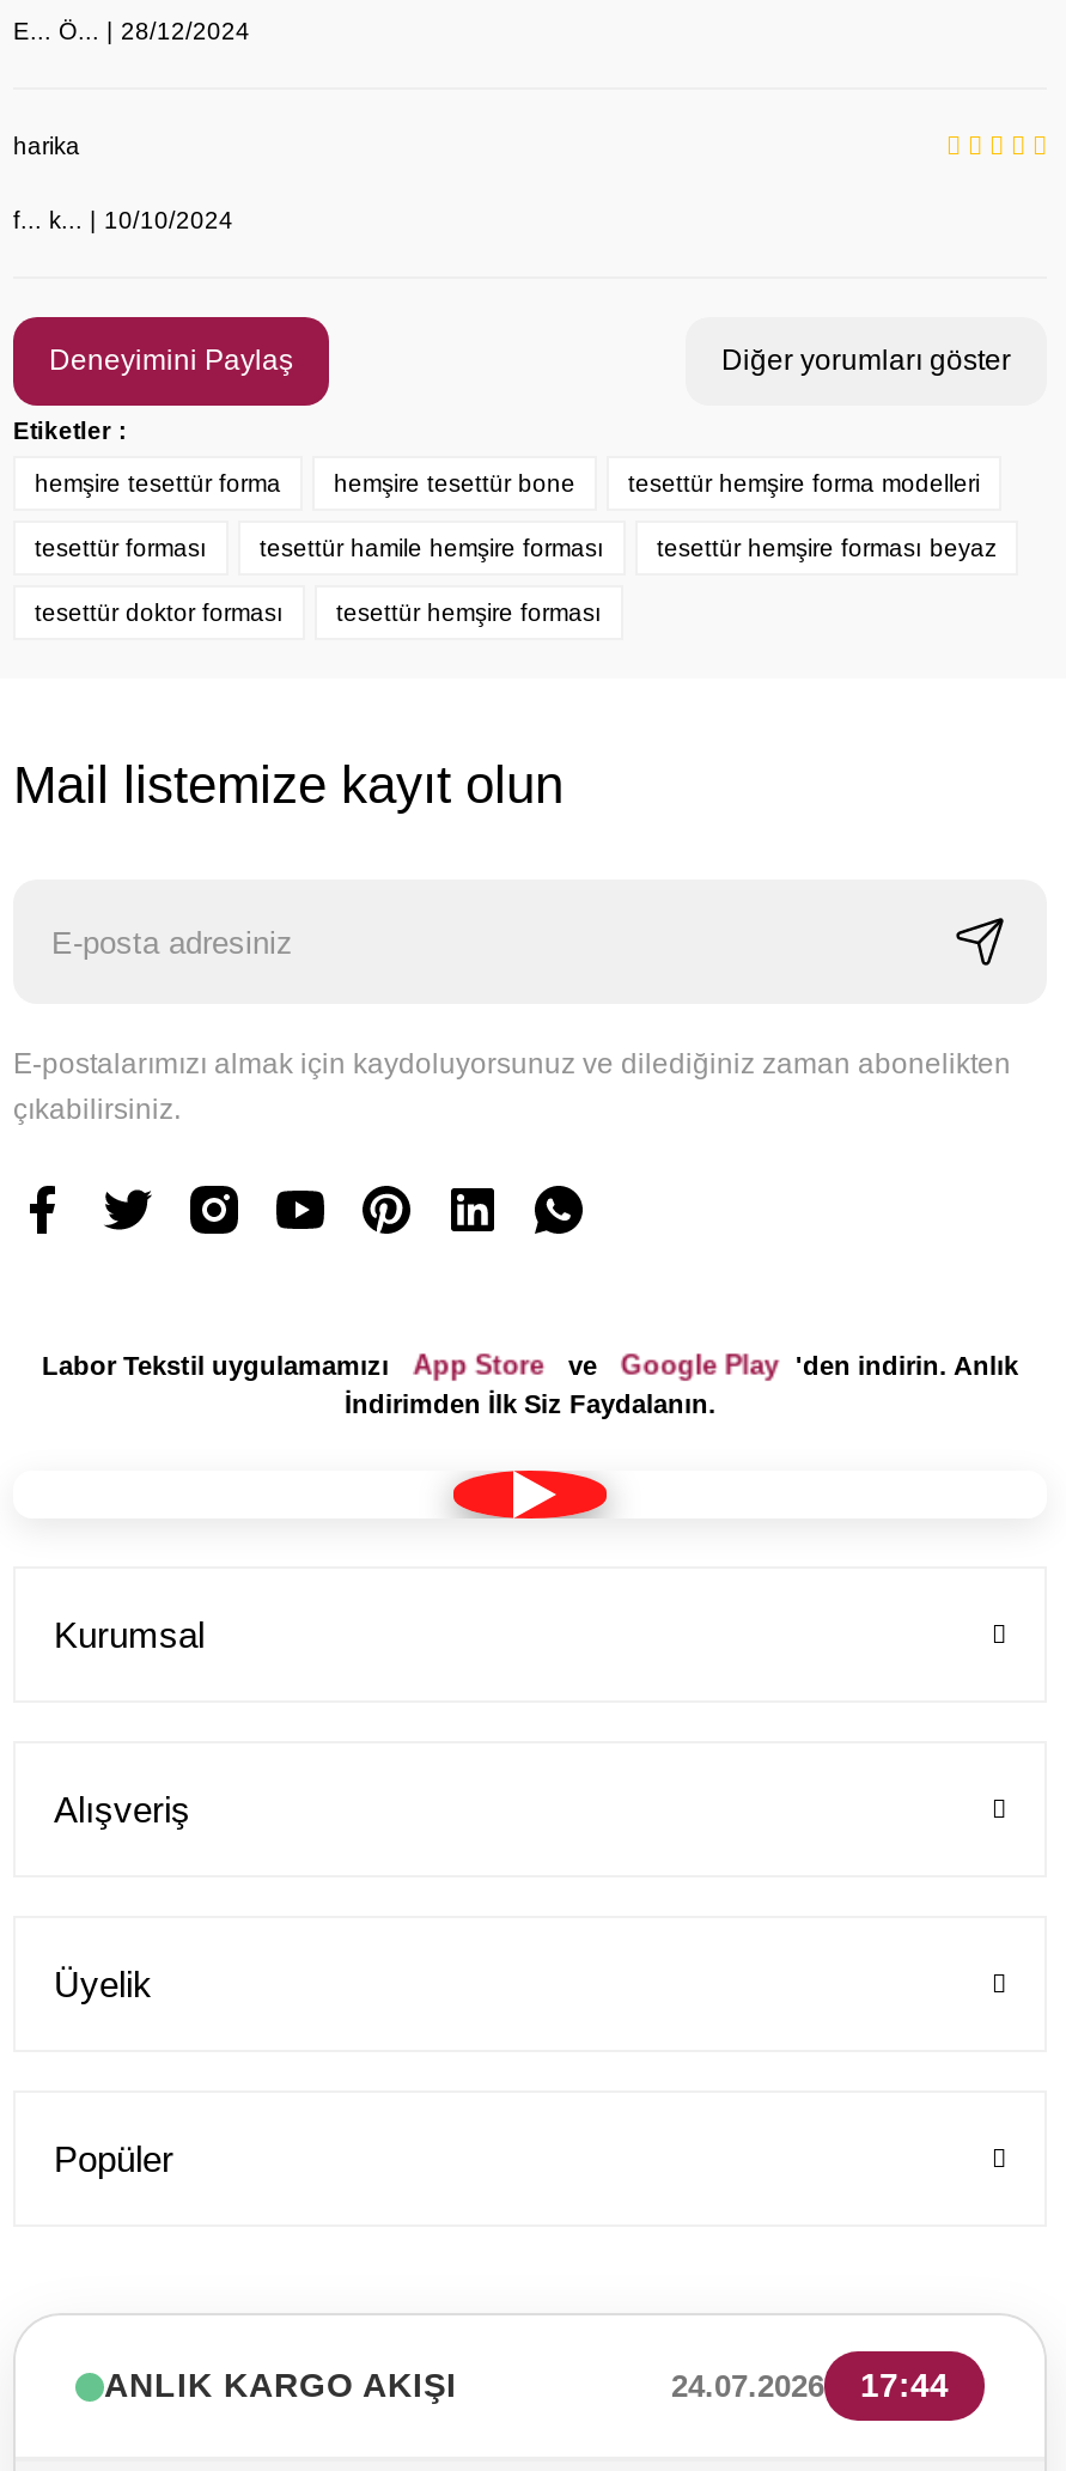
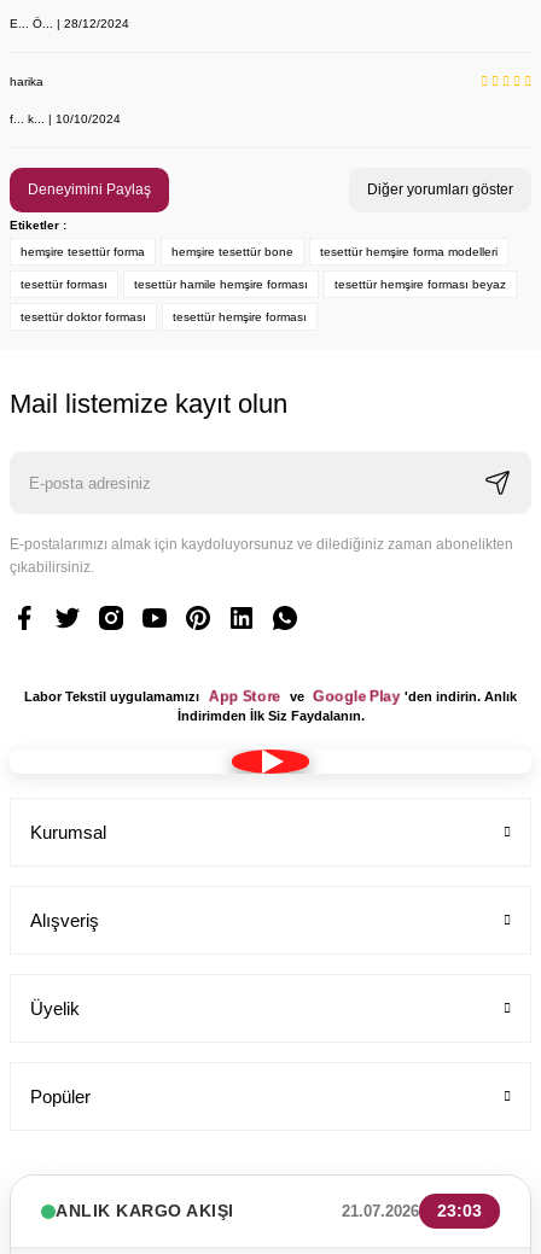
- 24.07.2026
+ 21.07.2026

- 17:44
+ 23:03
